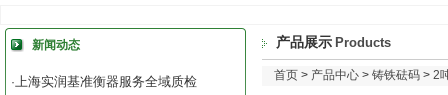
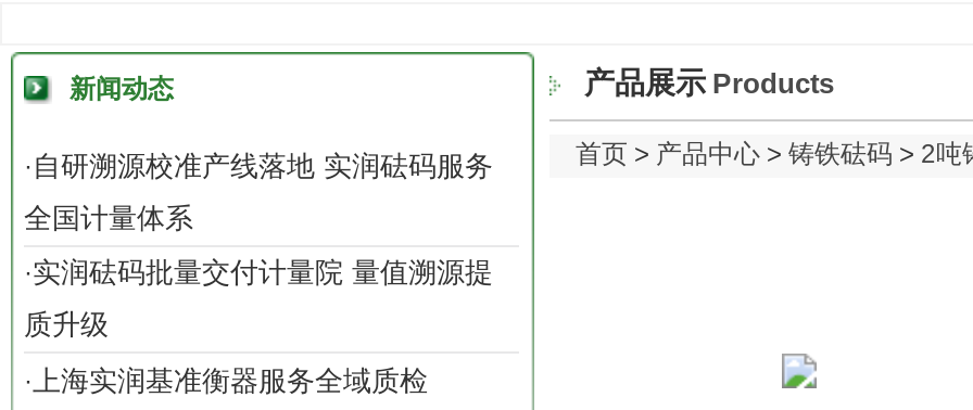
+ ·自研溯源校准产线落地 实润砝码服务
+ 全国计量体系
+ ·实润砝码批量交付计量院 量值溯源提
+ 质升级
